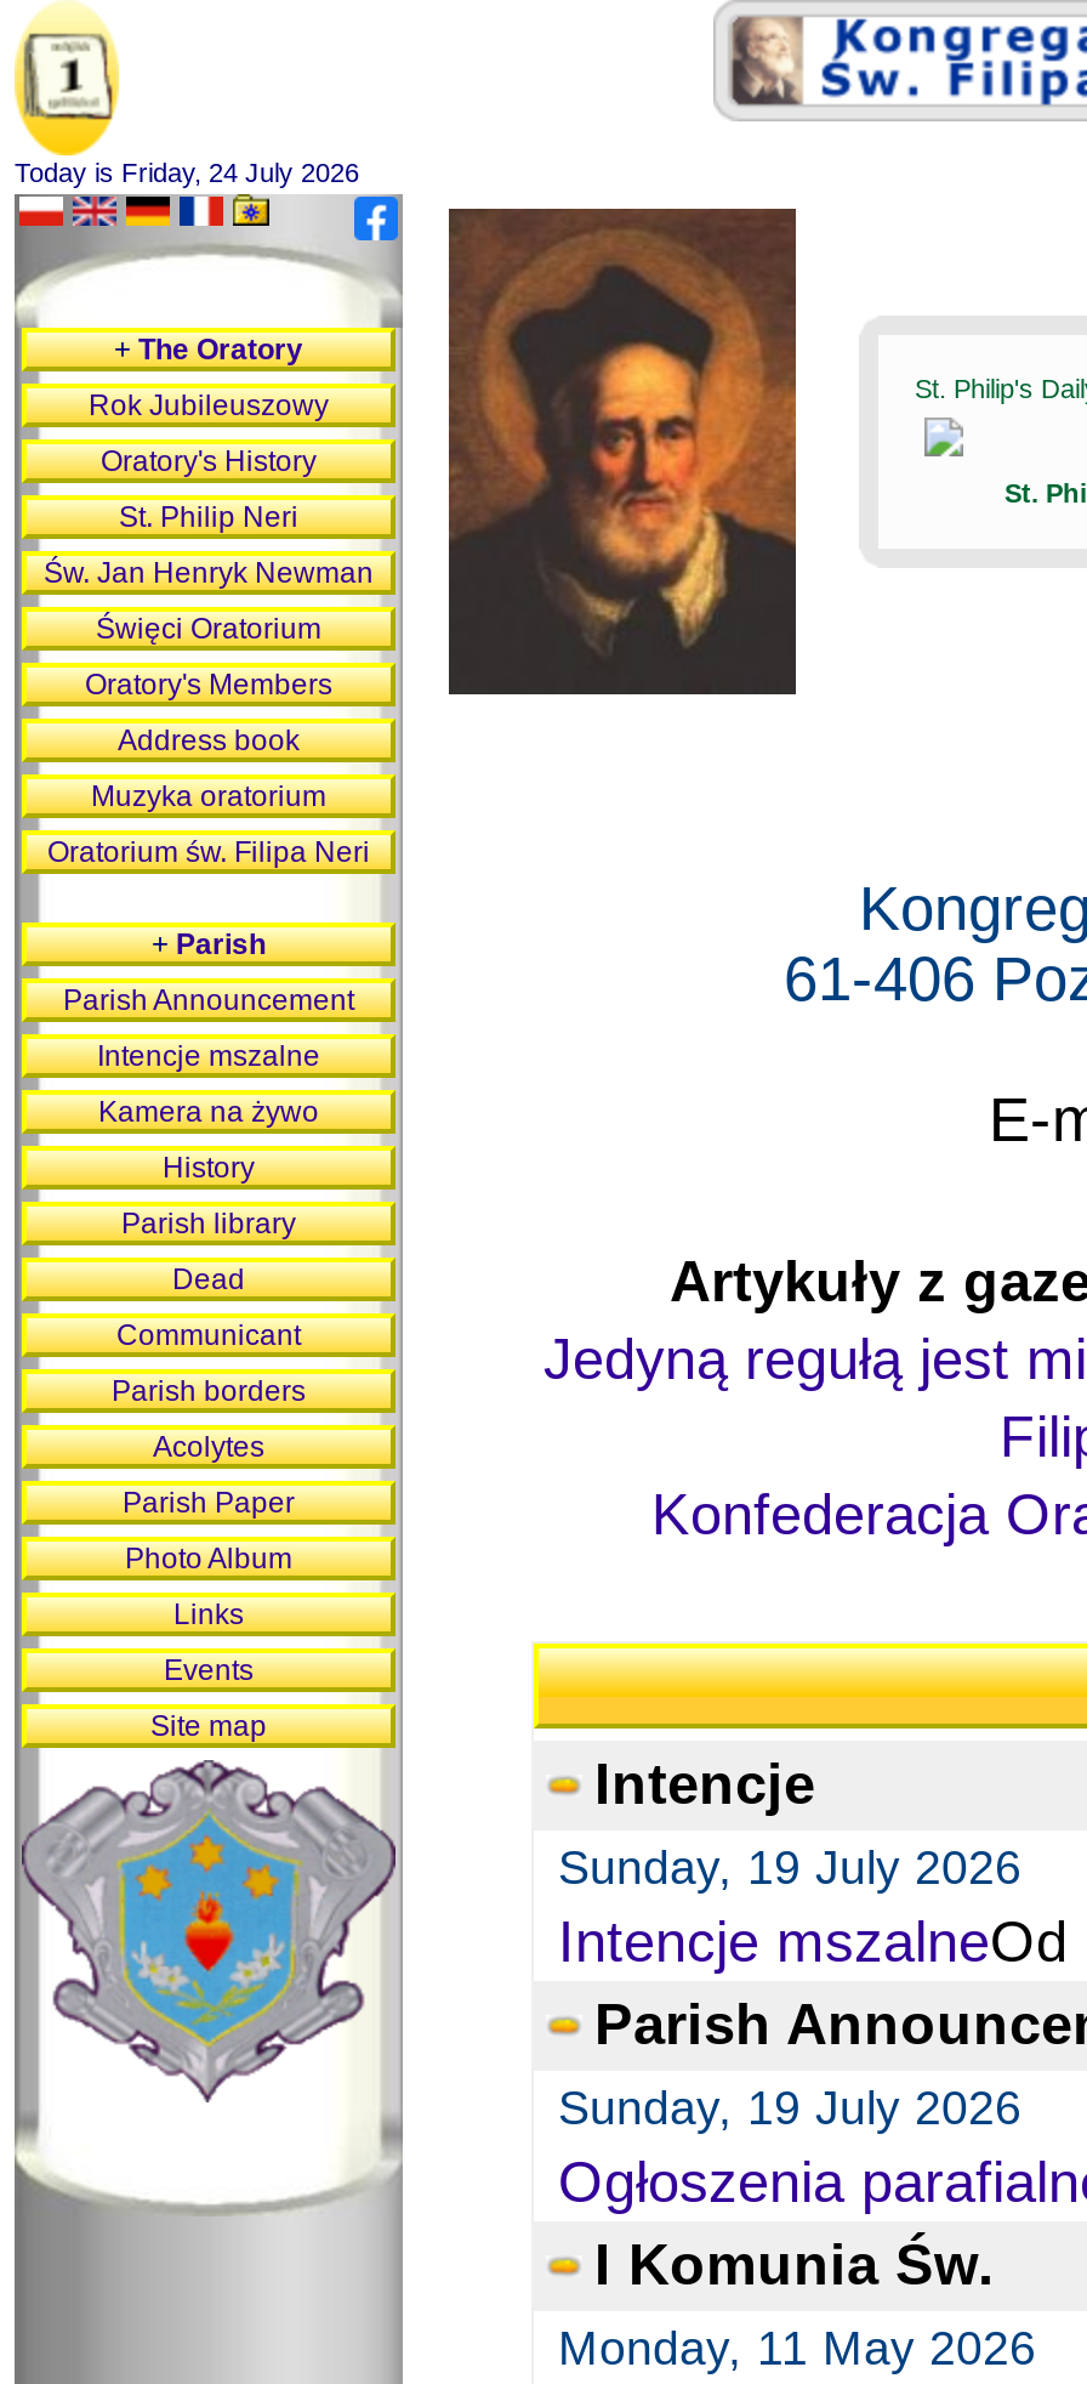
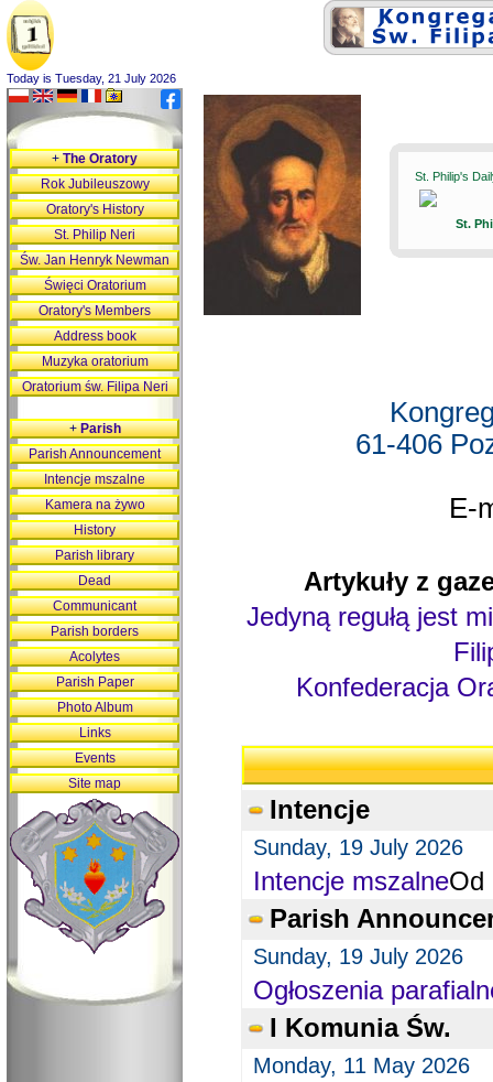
- Today is Friday, 24 July 2026
+ Today is Tuesday, 21 July 2026
